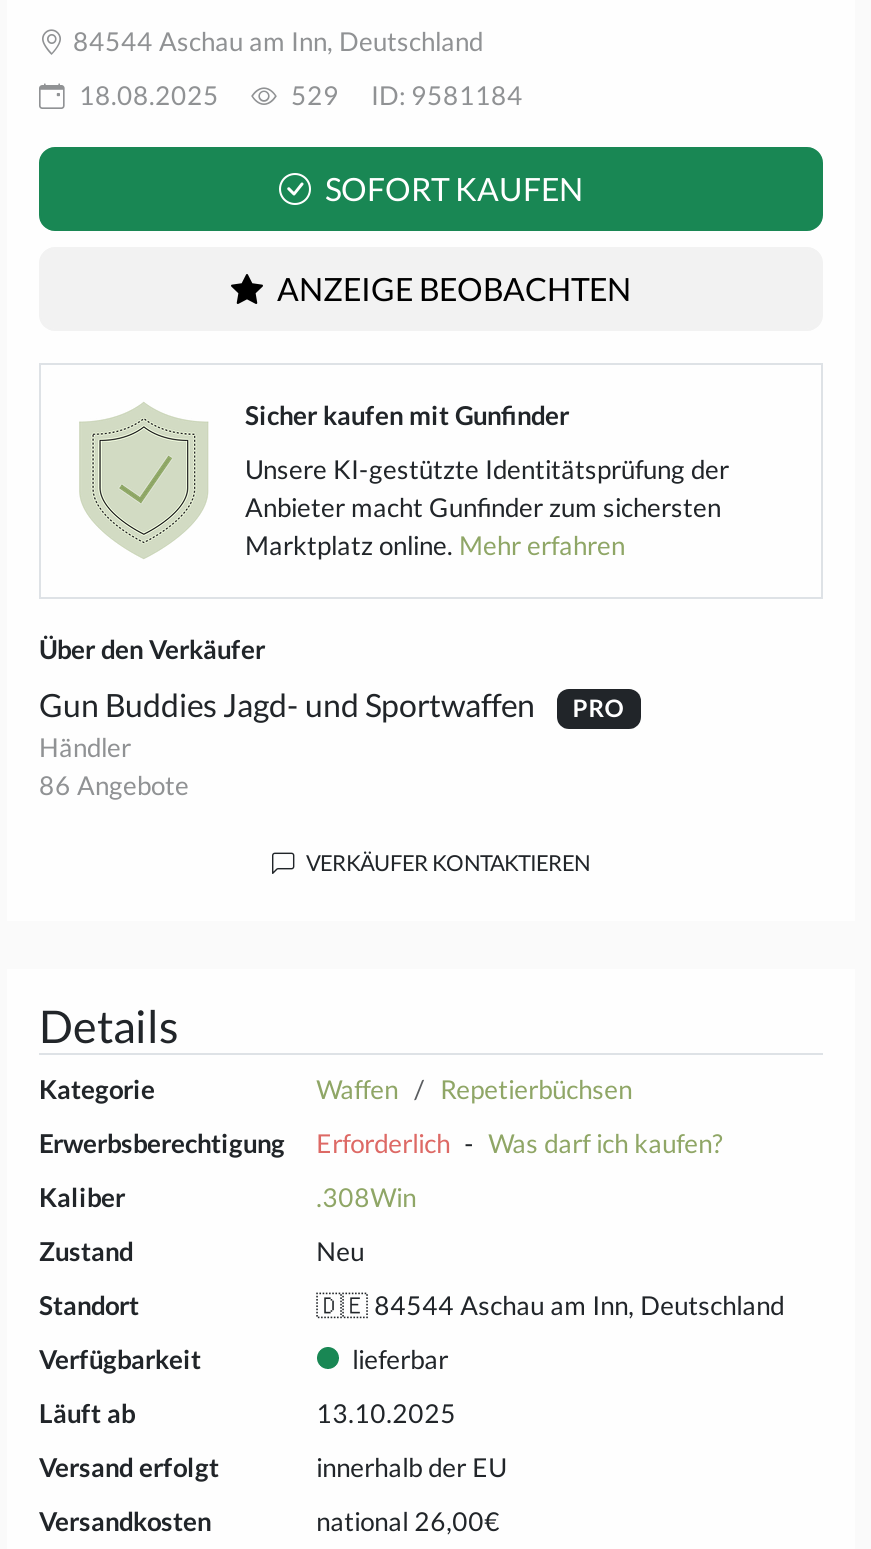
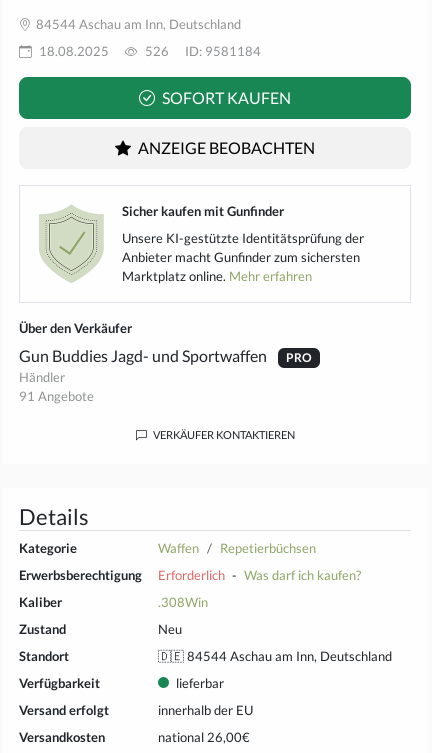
- 529 ID: 9581184
+ 526 ID: 9581184

- 86 Angebote
+ 91 Angebote

- Läuft ab
- 13.10.2025
